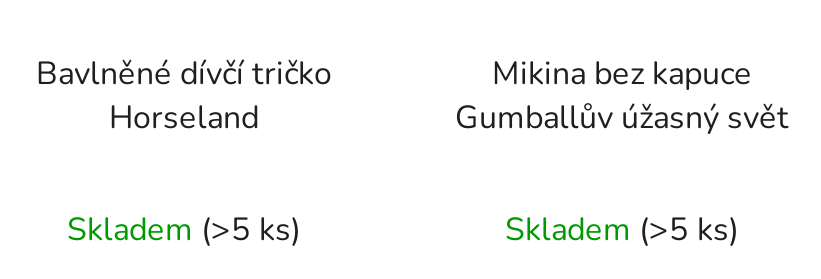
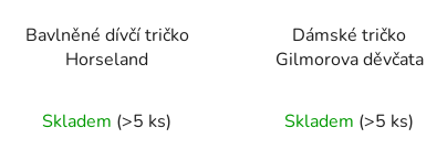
- Mikina bez kapuce
- Gumballův úžasný svět
+ Dámské tričko
+ Gilmorova děvčata
